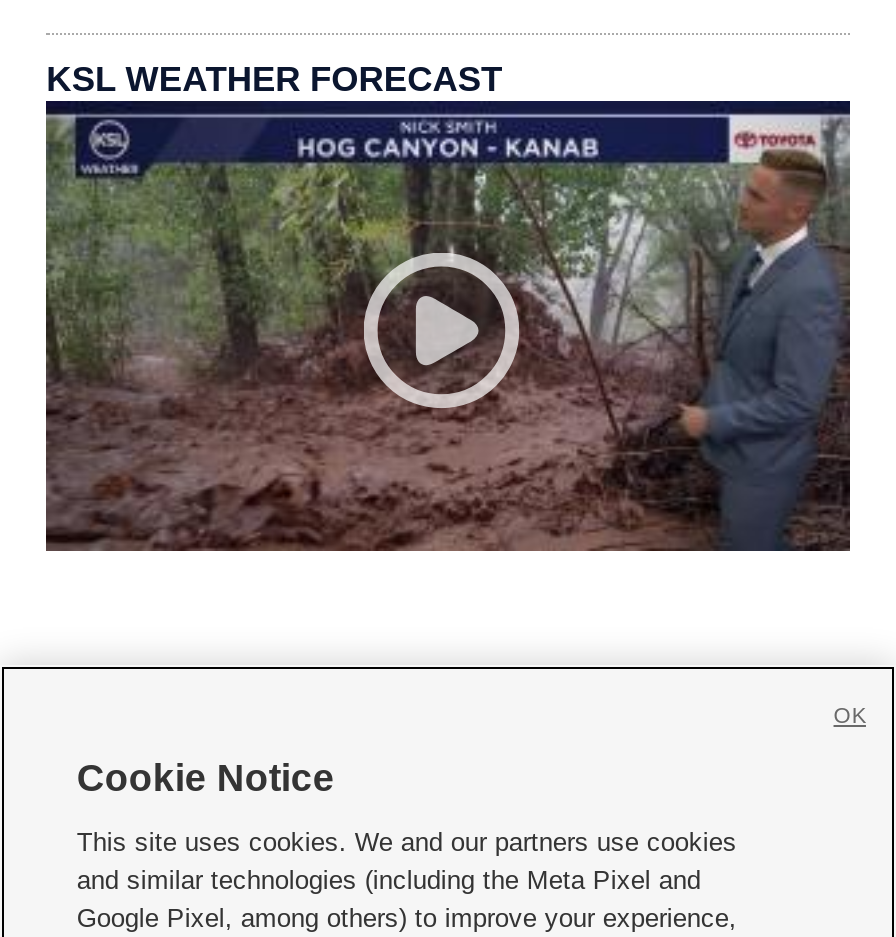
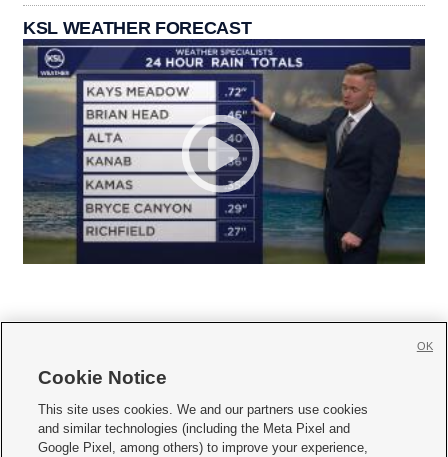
- [image]
+ [image]
